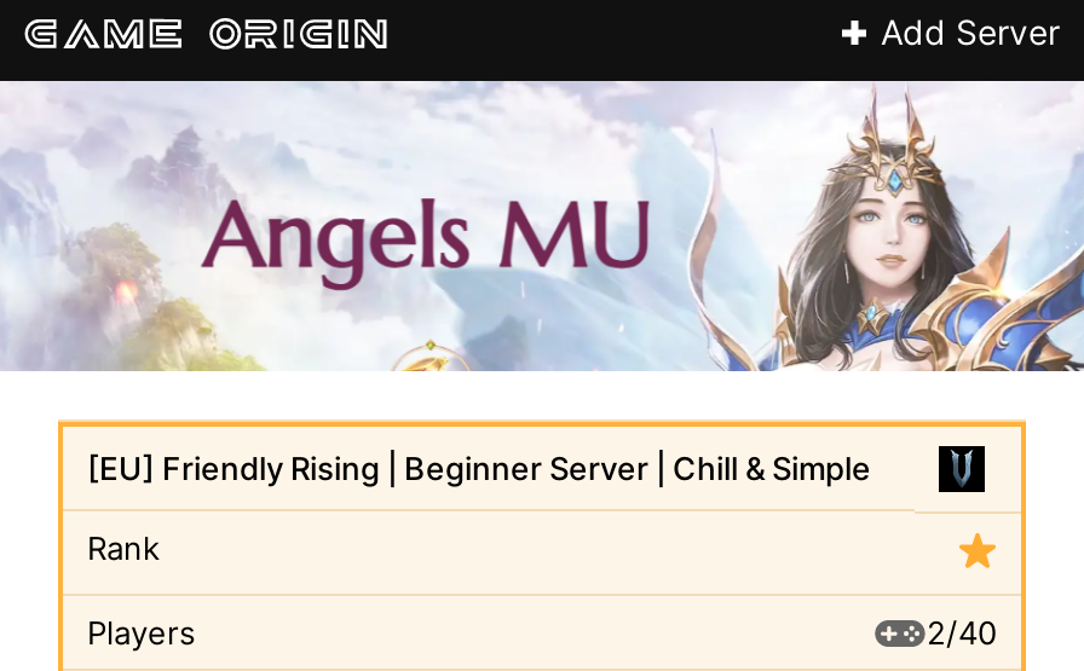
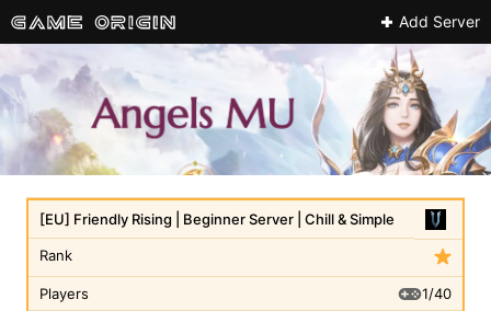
- 2/40
+ 1/40
